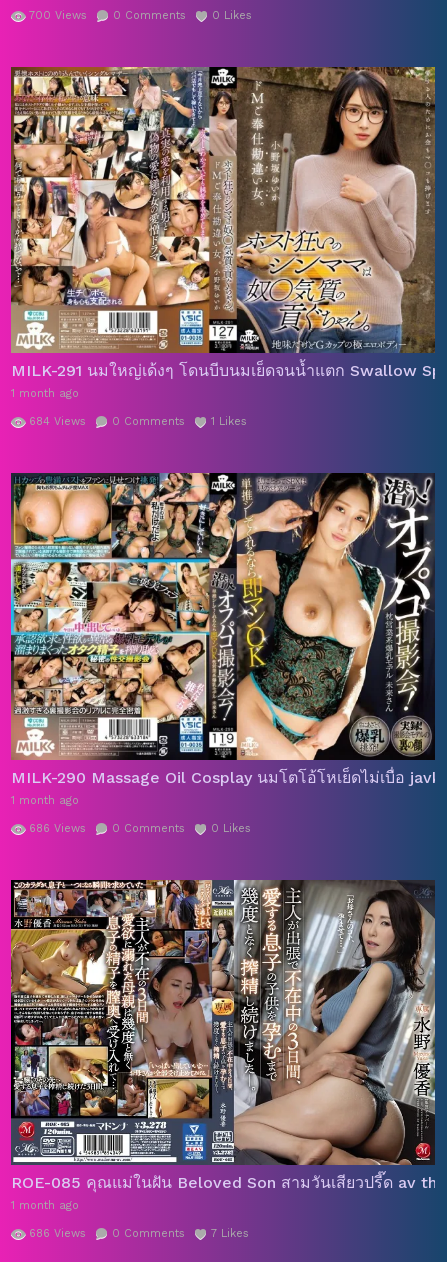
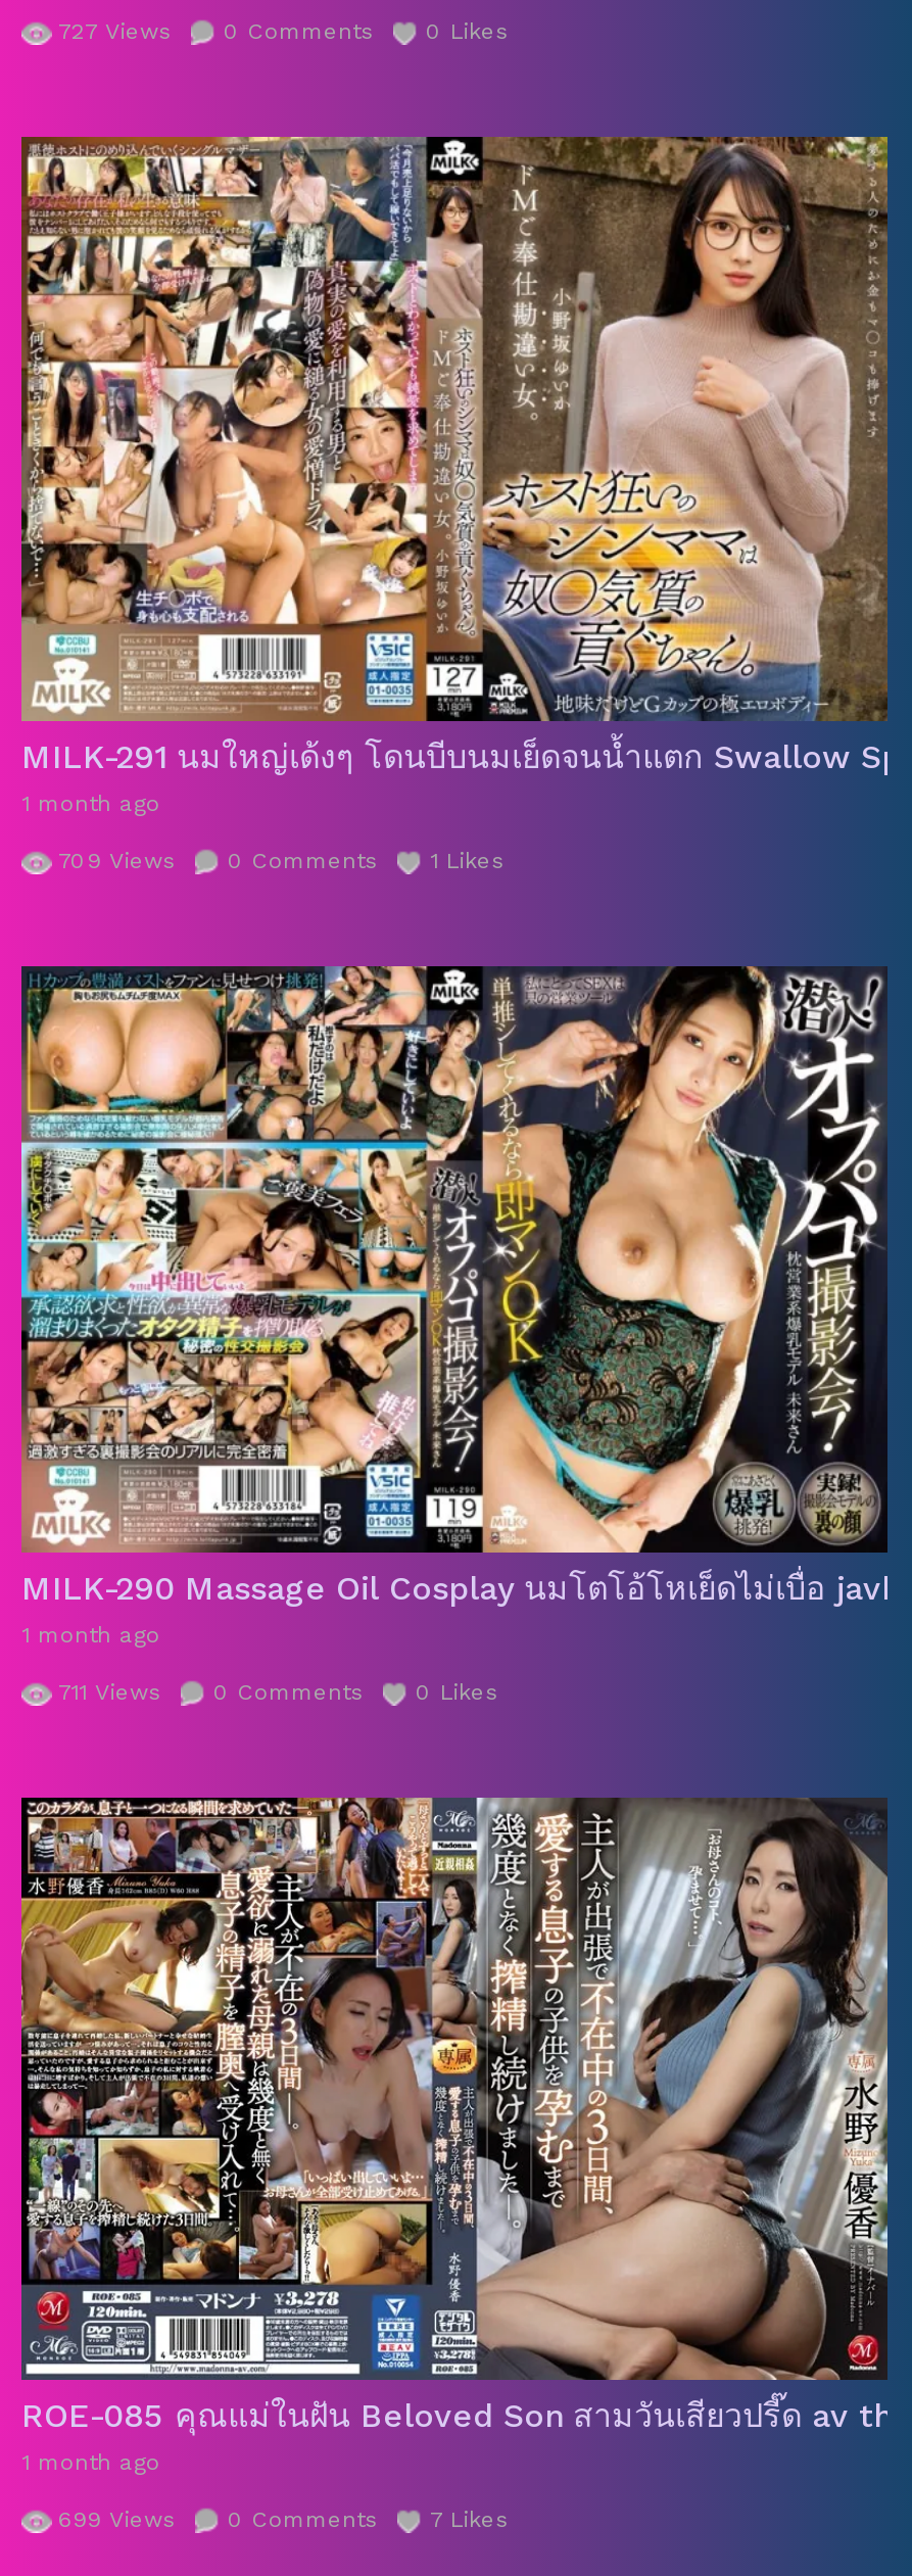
- 700 Views
+ 727 Views

- 684 Views 0 Comments 1 Likes
+ 709 Views 0 Comments 1 Likes

- 686 Views 0 Comments 0 Likes
+ 711 Views 0 Comments 0 Likes

- 686 Views 0 Comments 7 Likes
+ 699 Views 0 Comments 7 Likes
